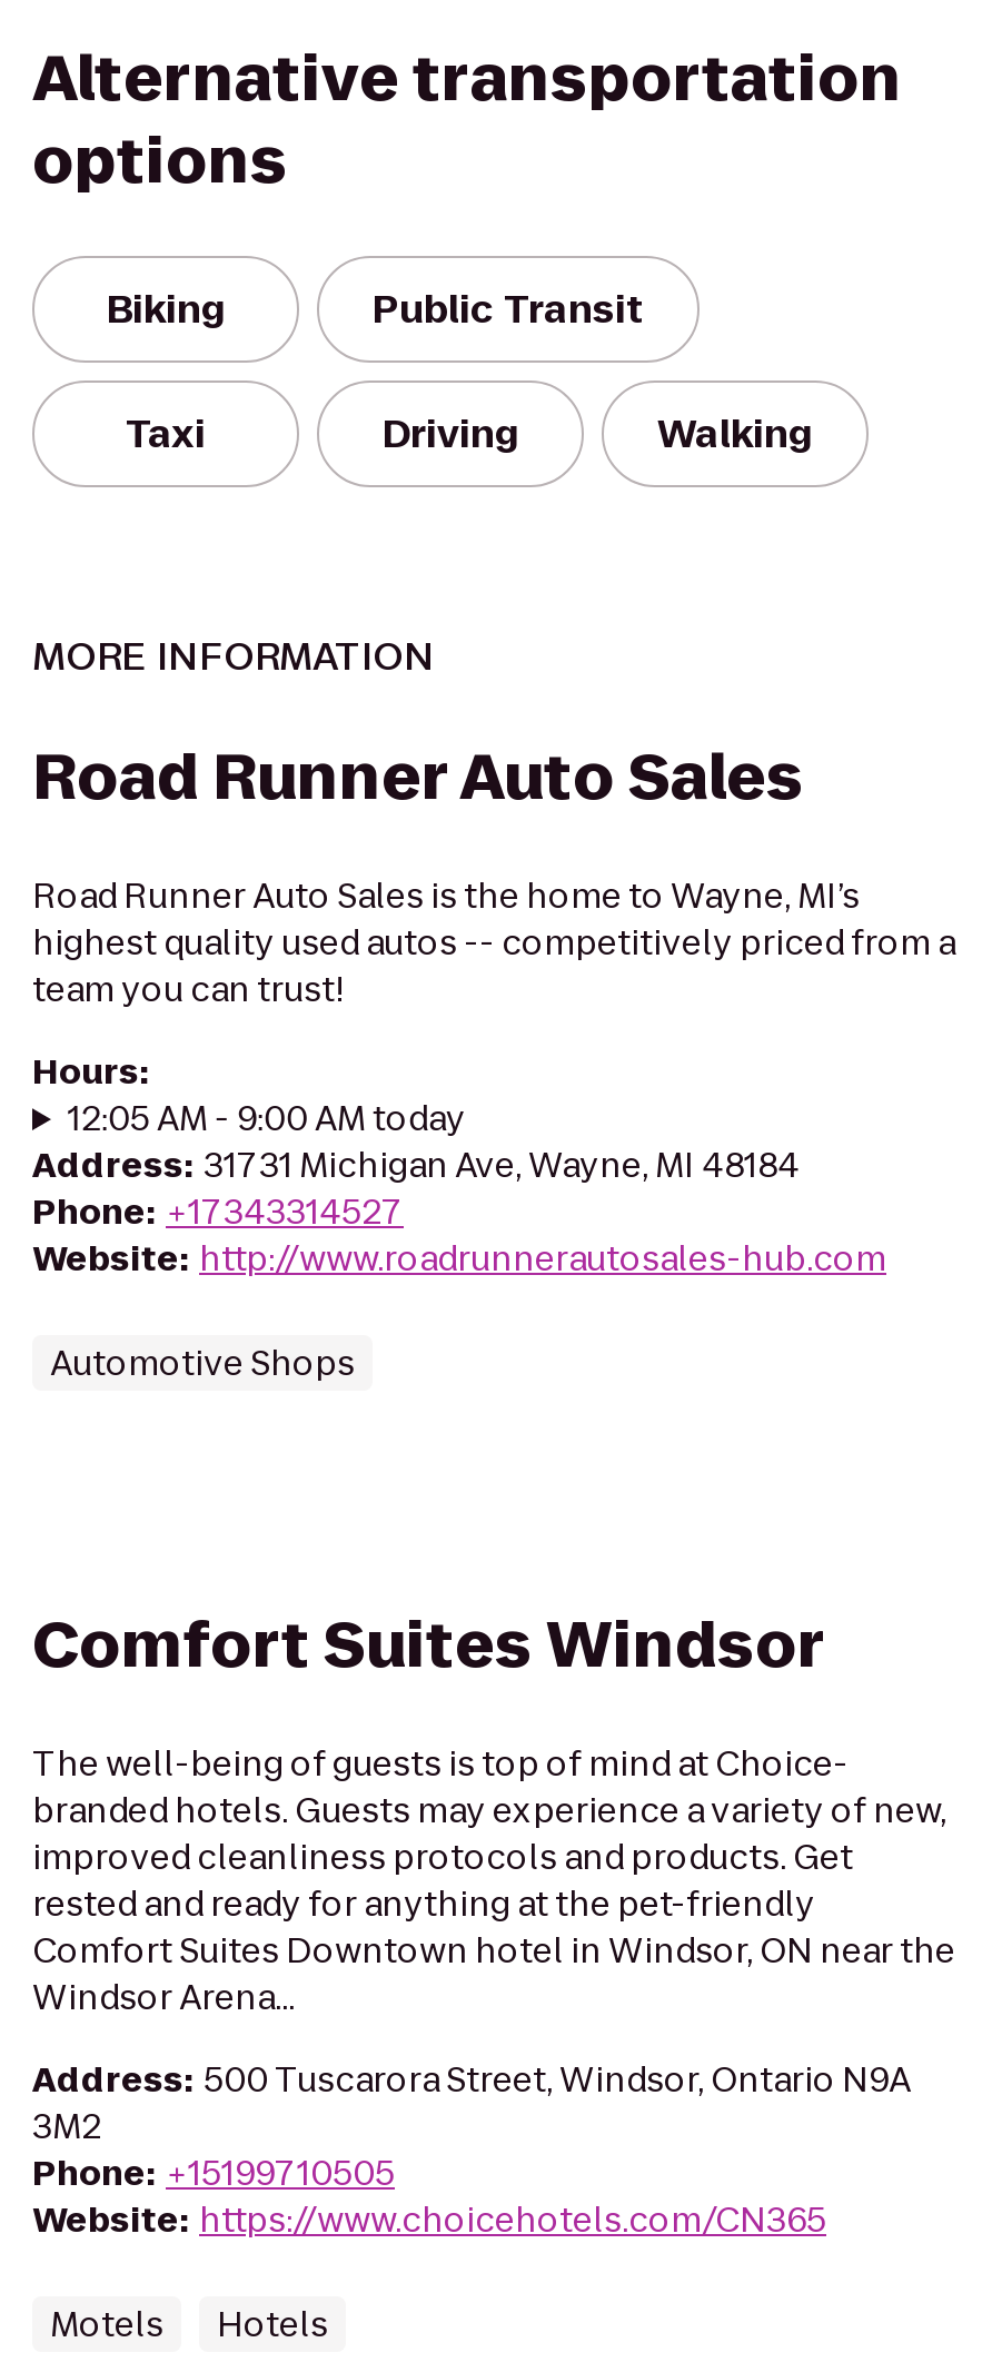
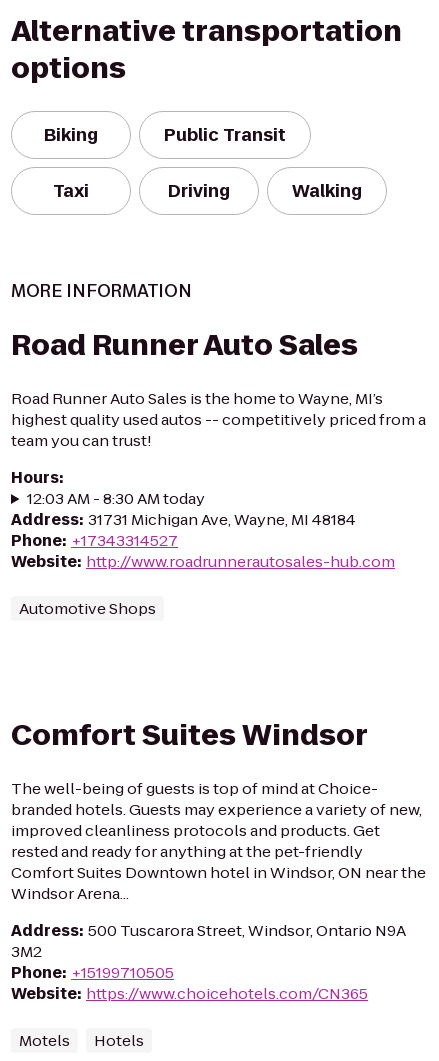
- 12:05 AM - 9:00 AM today
+ 12:03 AM - 8:30 AM today
